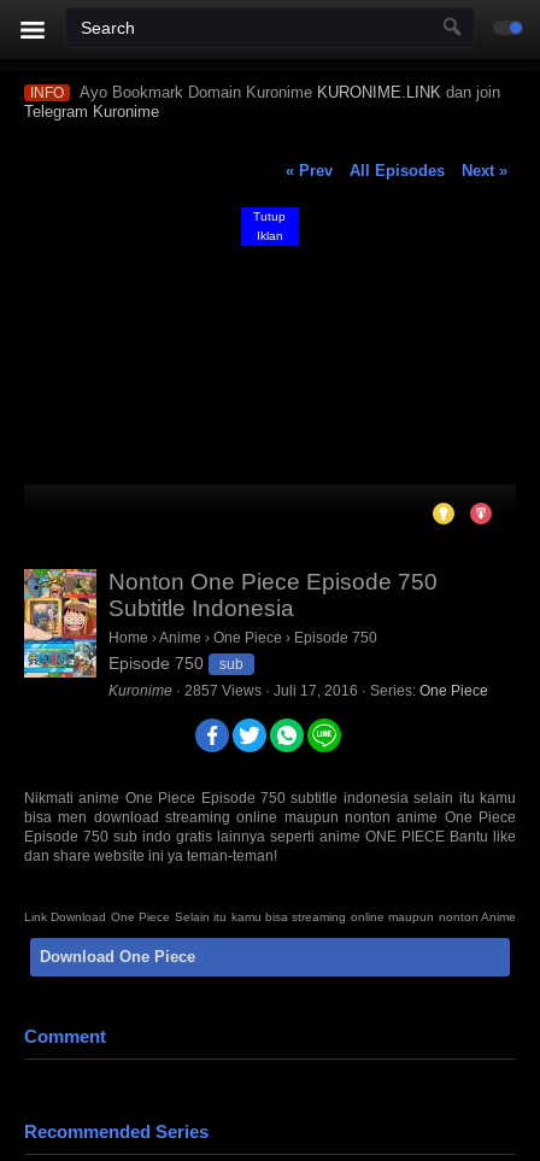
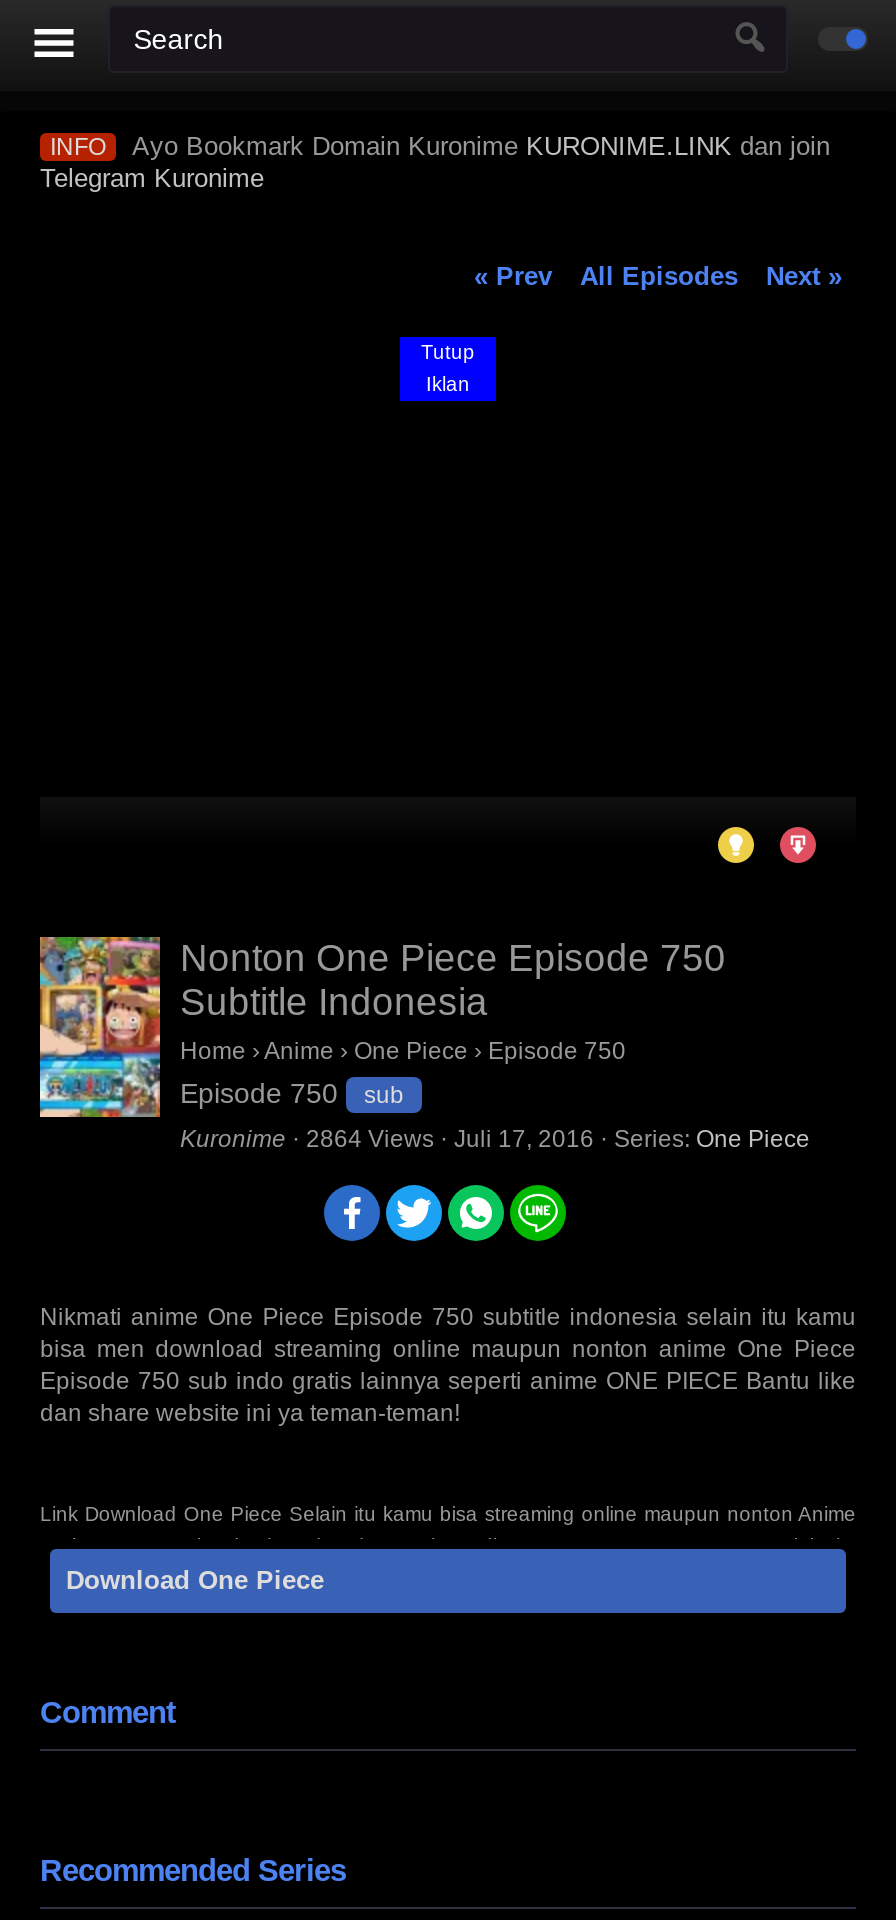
- Kuronime · 2857 Views · Juli 17, 2016 · Series: One Piece
+ Kuronime · 2864 Views · Juli 17, 2016 · Series: One Piece
